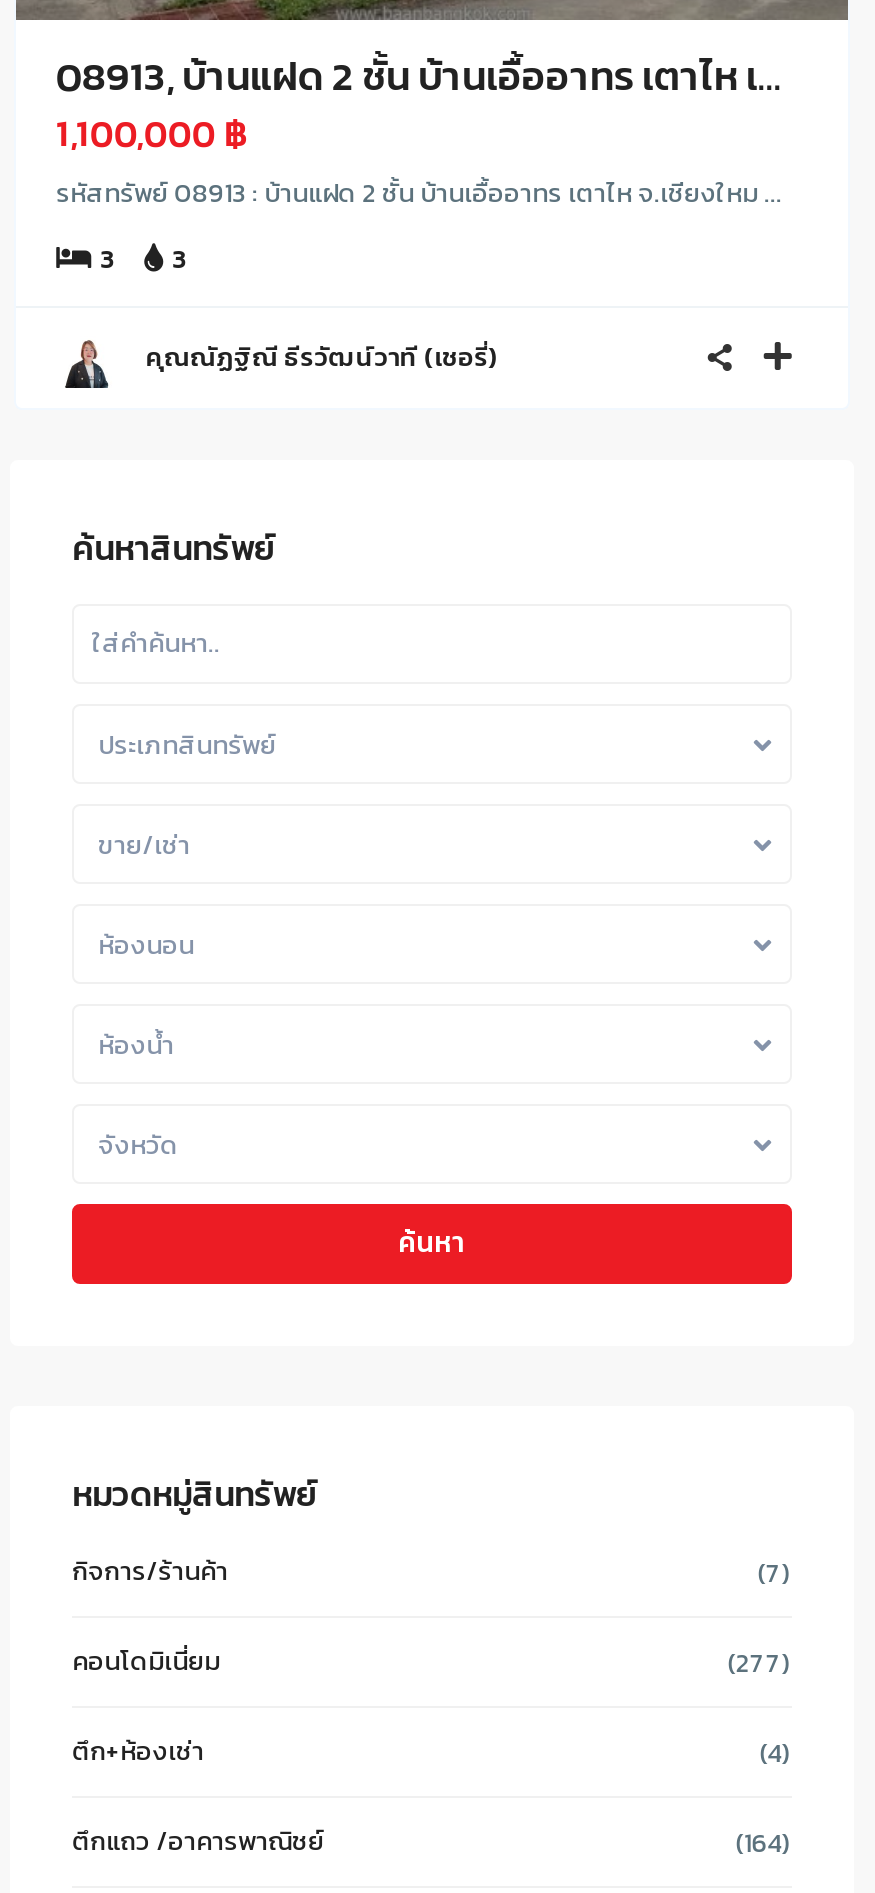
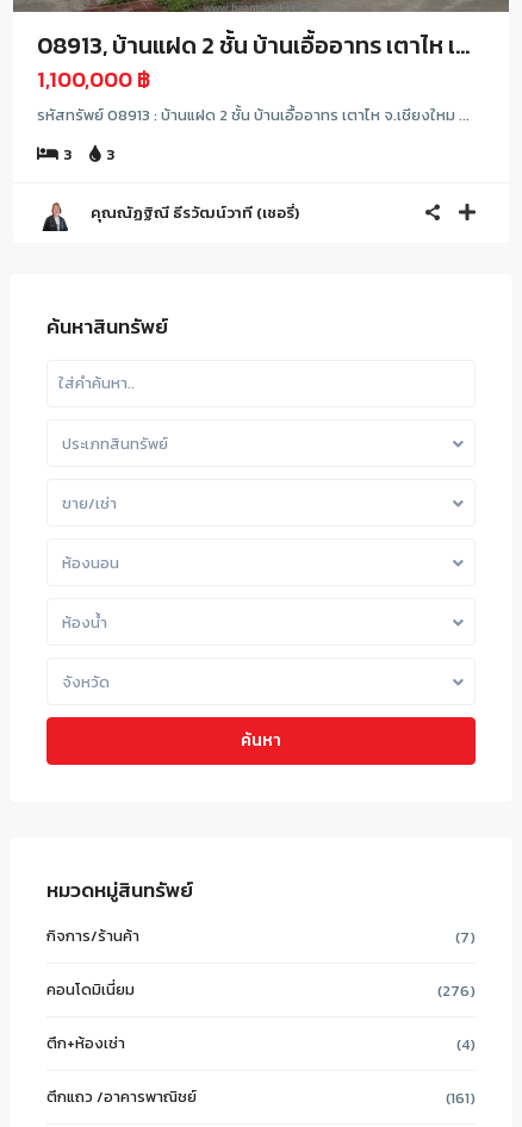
- (277)
+ (276)

- (164)
+ (161)
